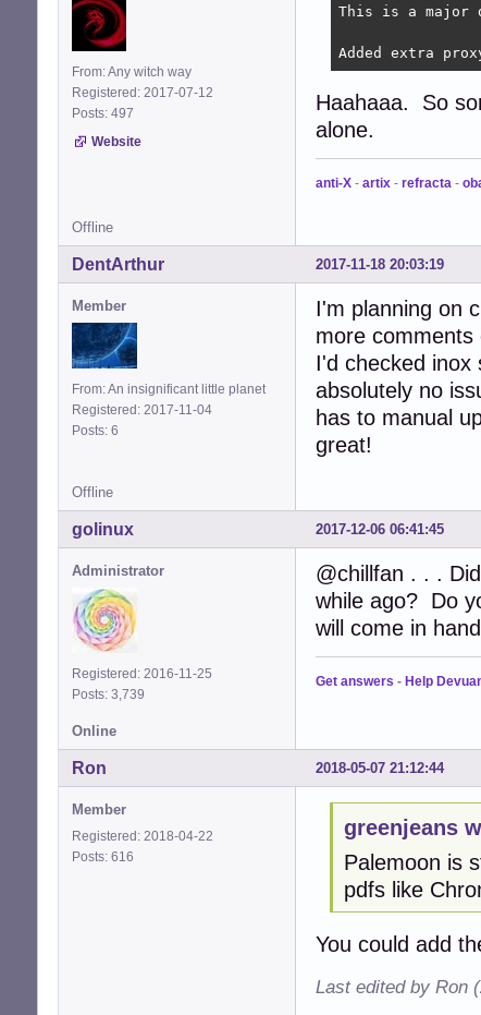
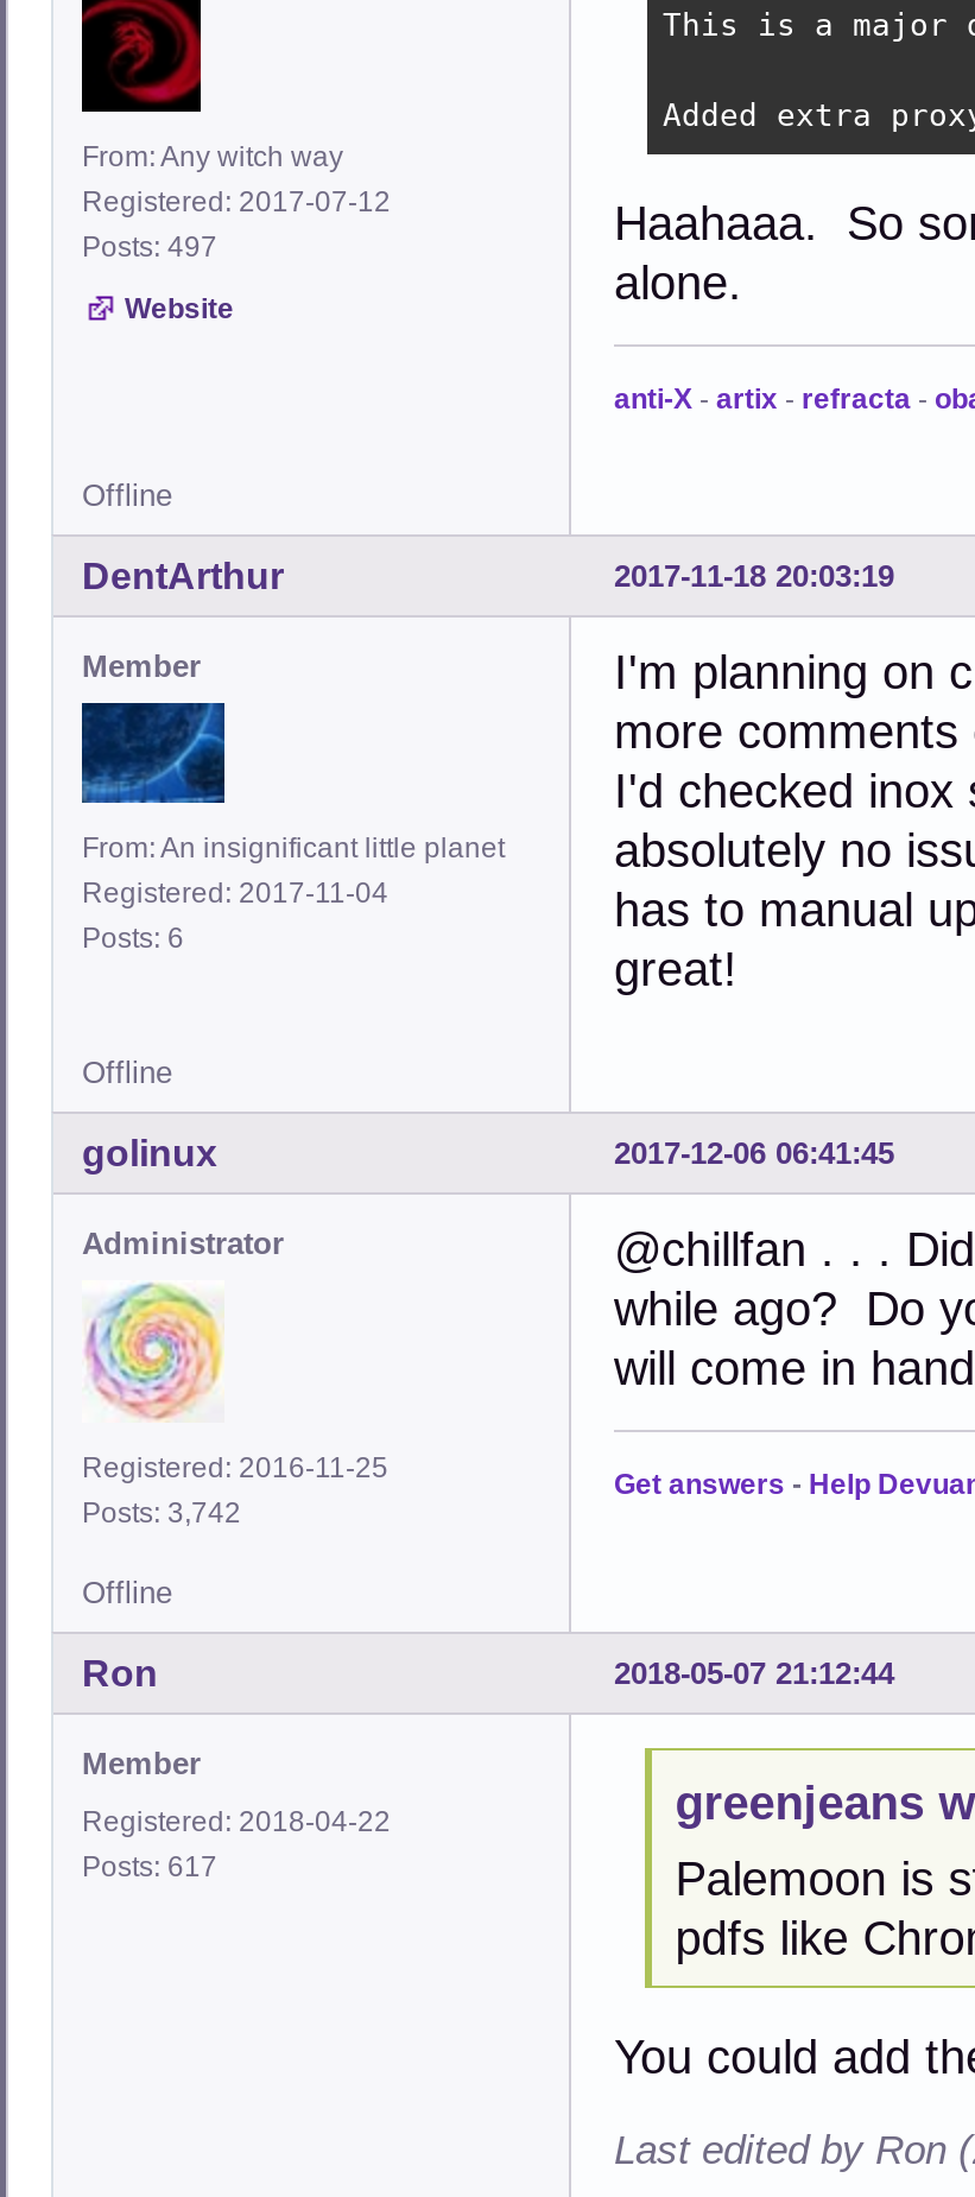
- Posts: 3,739
+ Posts: 3,742

- Online
+ Offline

- Posts: 616
+ Posts: 617
